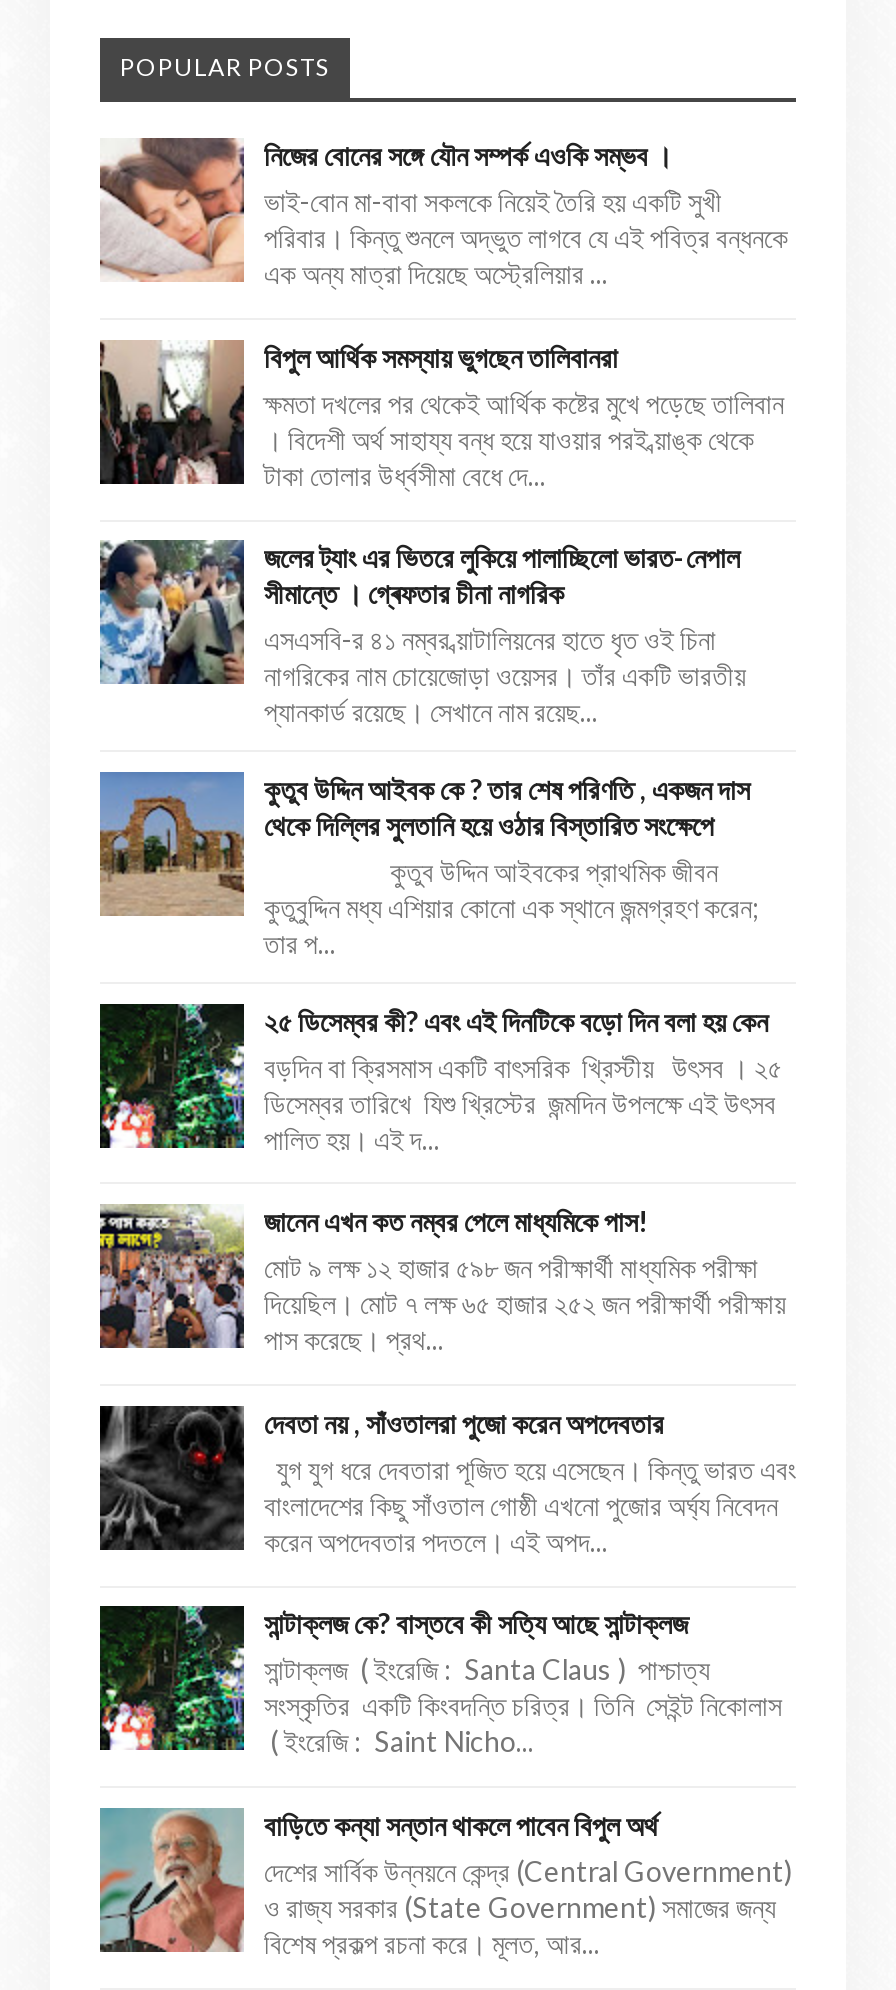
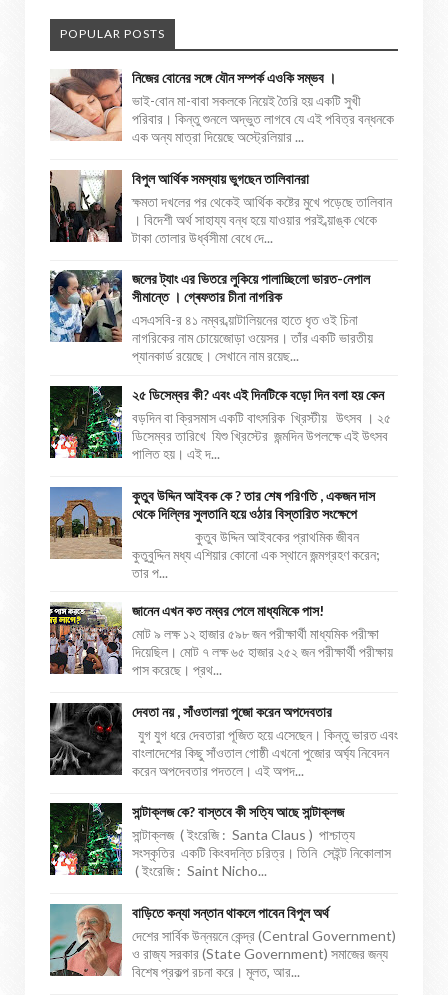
moved down: [image] | কুতুব উদ্দিন আইবক কে ? তার শেষ পরিণতি , একজন দাস | থেকে দিল্লির সুলতানি হয়ে ওঠার বিস্তারিত সংক্ষেপে | কুতুব উদ্দিন আইবকের প্রাথমিক জীবন | কুতুবুদ্দিন মধ্য এশিয়ার কোনো এক স্থানে জন্মগ্রহণ করেন; | তার প...

moved up: [image] | ২৫ ডিসেম্বর কী? এবং এই দিনটিকে বড়ো দিন বলা হয় কেন | বড়দিন বা ক্রিসমাস একটি বাৎসরিক খ্রিস্টীয় উৎসব । ২৫ | ডিসেম্বর তারিখে যিশু খ্রিস্টের জন্মদিন উপলক্ষে এই উৎসব | পালিত হয়। এই দ...
